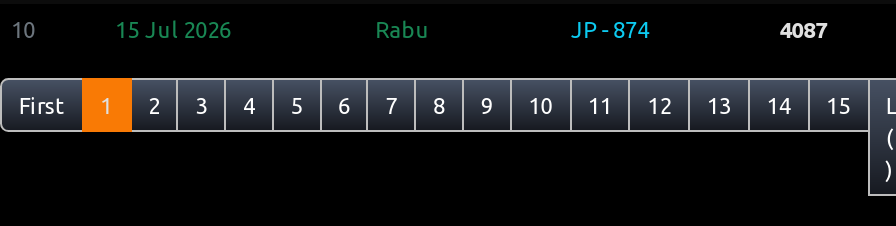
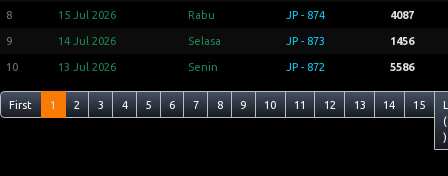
- 10
+ 8

+ 9
+ 14 Jul 2026
+ Selasa
+ JP - 873
+ 1456
+ 10
+ 13 Jul 2026
+ Senin
+ JP - 872
+ 5586
